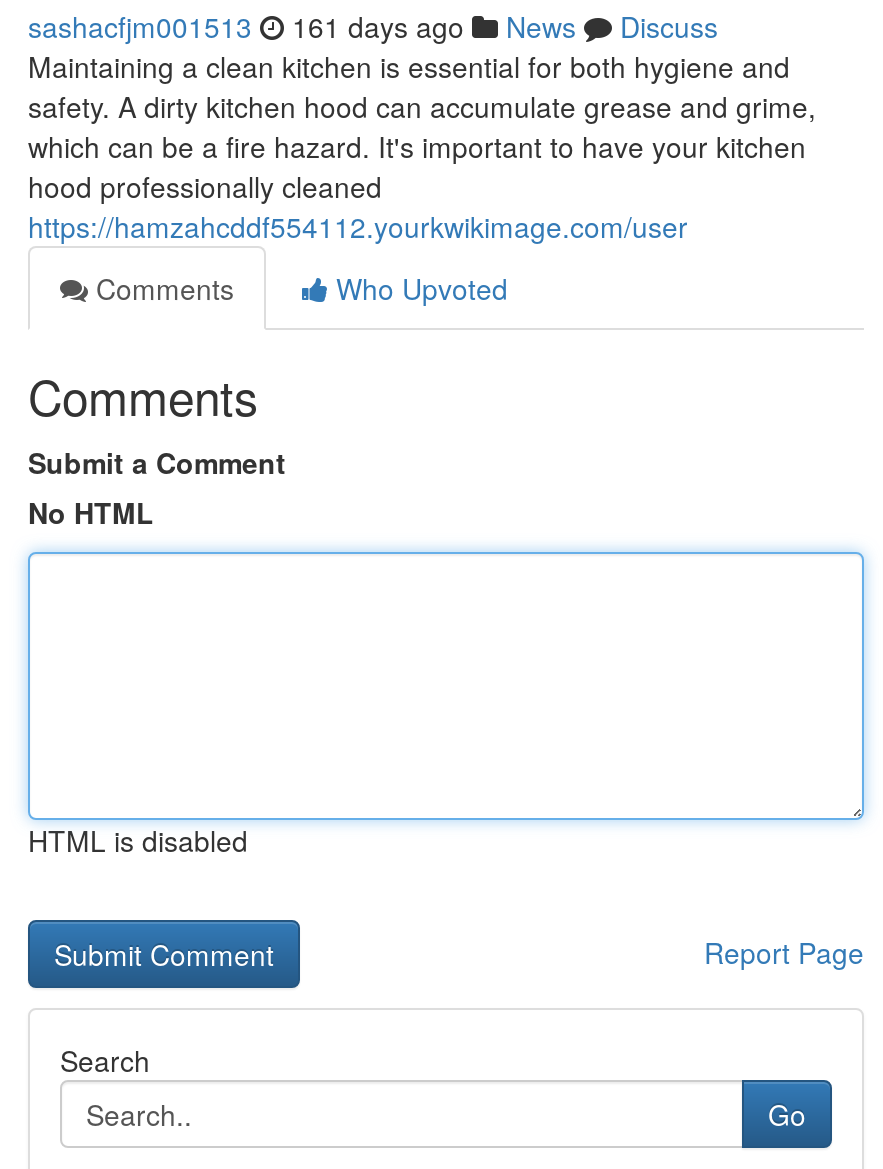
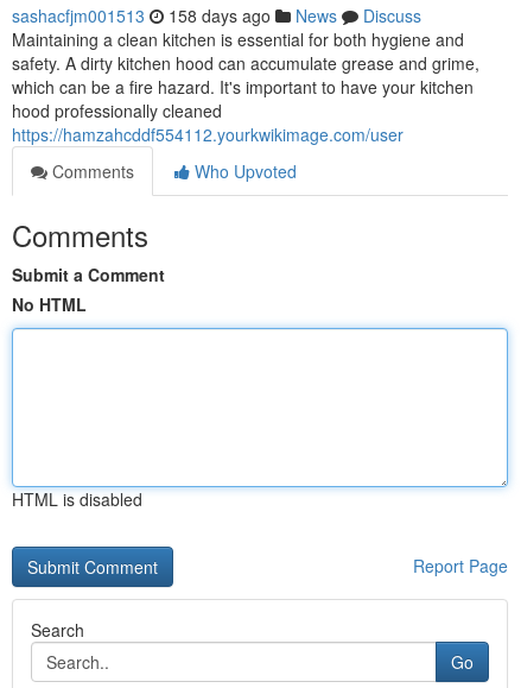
- sashacfjm001513 161 days ago News Discuss
+ sashacfjm001513 158 days ago News Discuss
